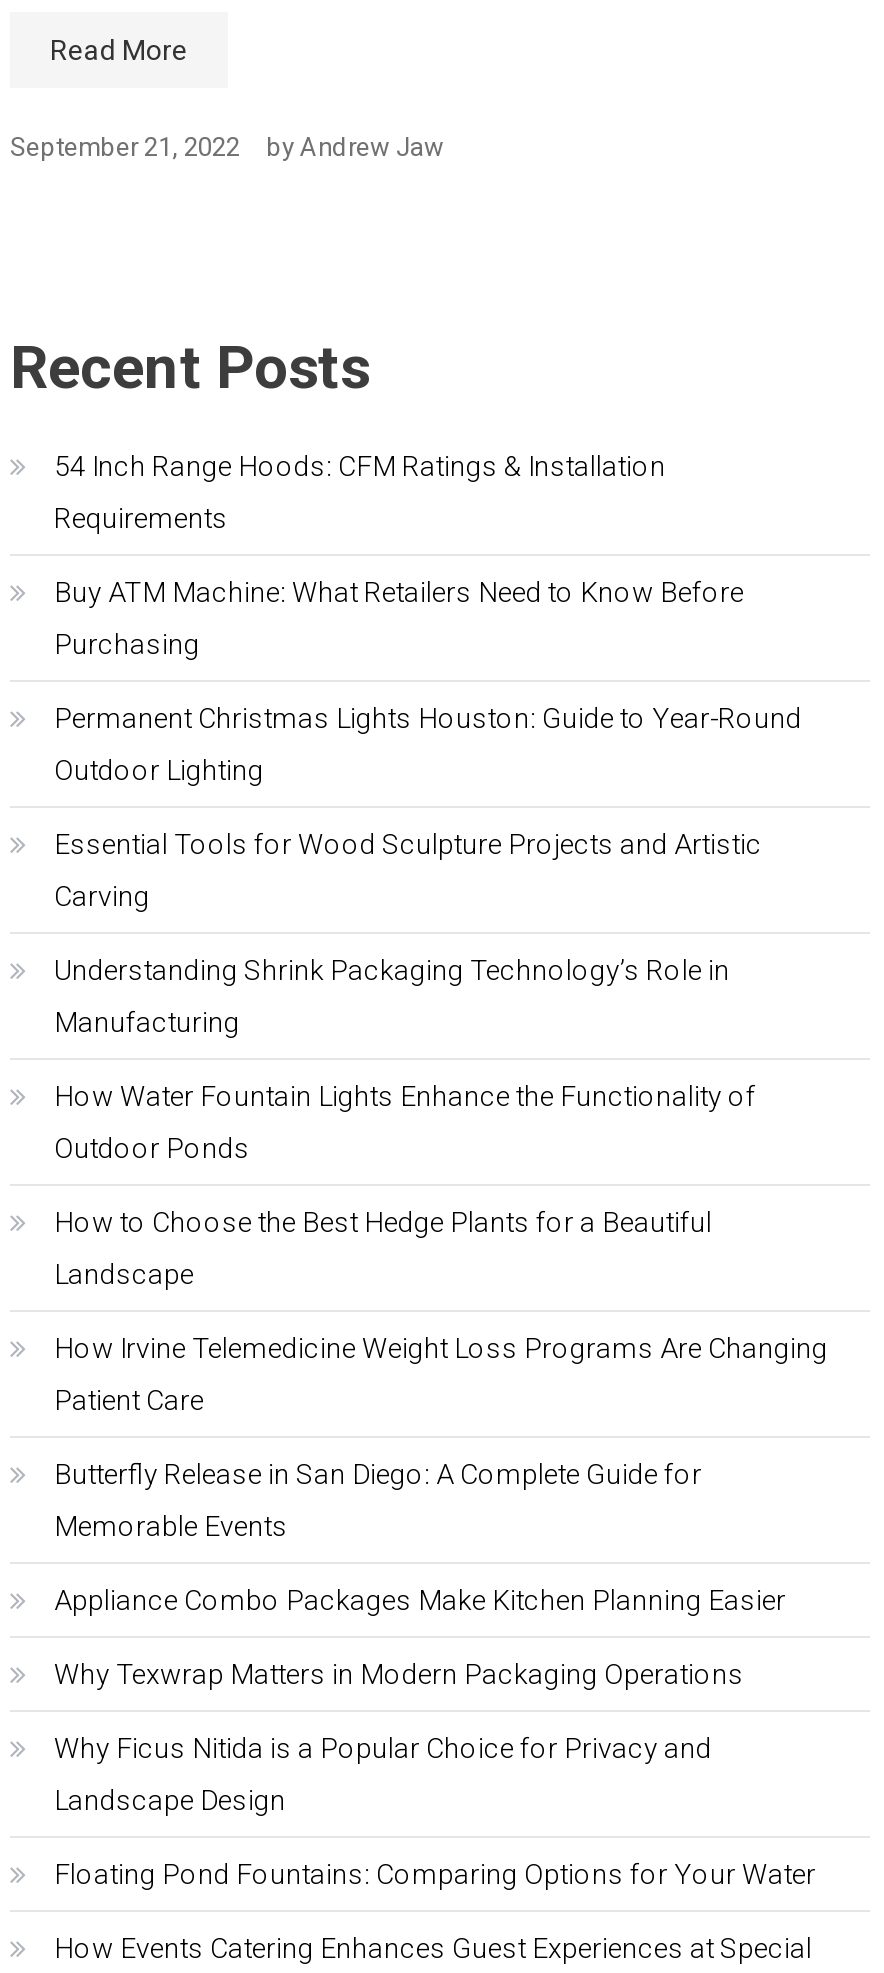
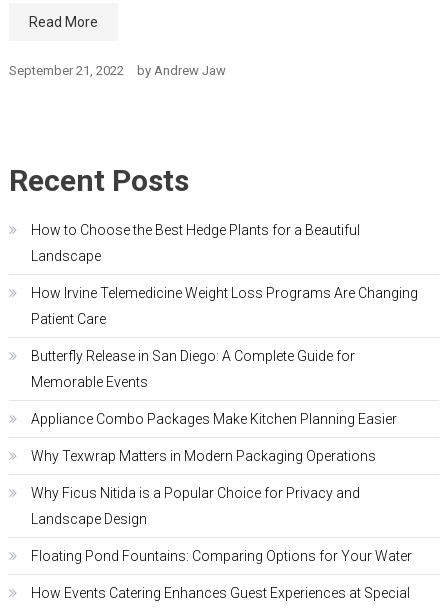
- 54 Inch Range Hoods: CFM Ratings & Installation
- Requirements
- Buy ATM Machine: What Retailers Need to Know Before
- Purchasing
- Permanent Christmas Lights Houston: Guide to Year-Round
- Outdoor Lighting
- Essential Tools for Wood Sculpture Projects and Artistic
- Carving
- Understanding Shrink Packaging Technology’s Role in
- Manufacturing
- How Water Fountain Lights Enhance the Functionality of
- Outdoor Ponds
